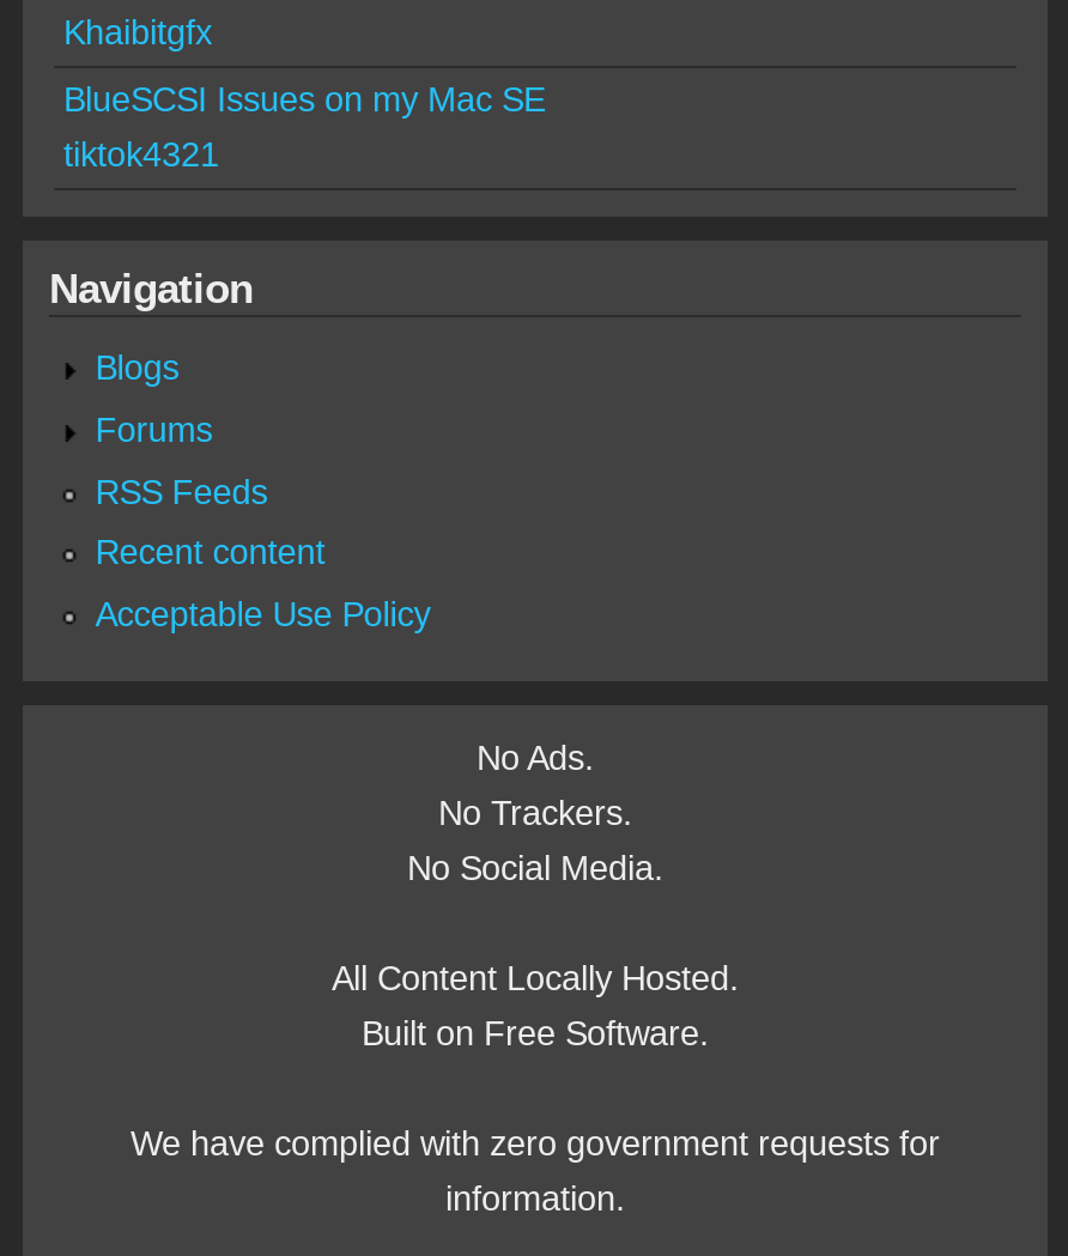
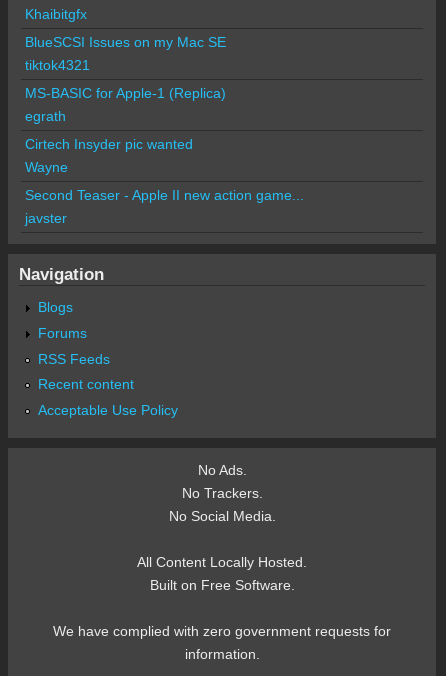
+ MS-BASIC for Apple-1 (Replica)
+ egrath
+ Cirtech Insyder pic wanted
+ Wayne
+ Second Teaser - Apple II new action game...
+ javster
